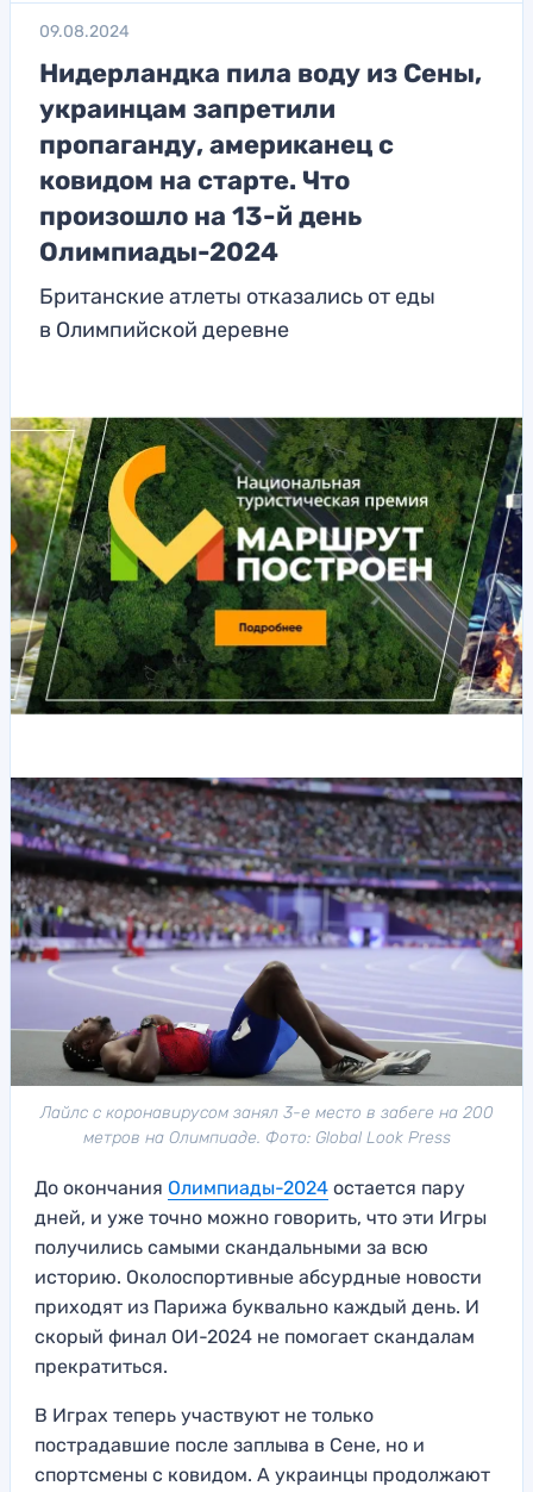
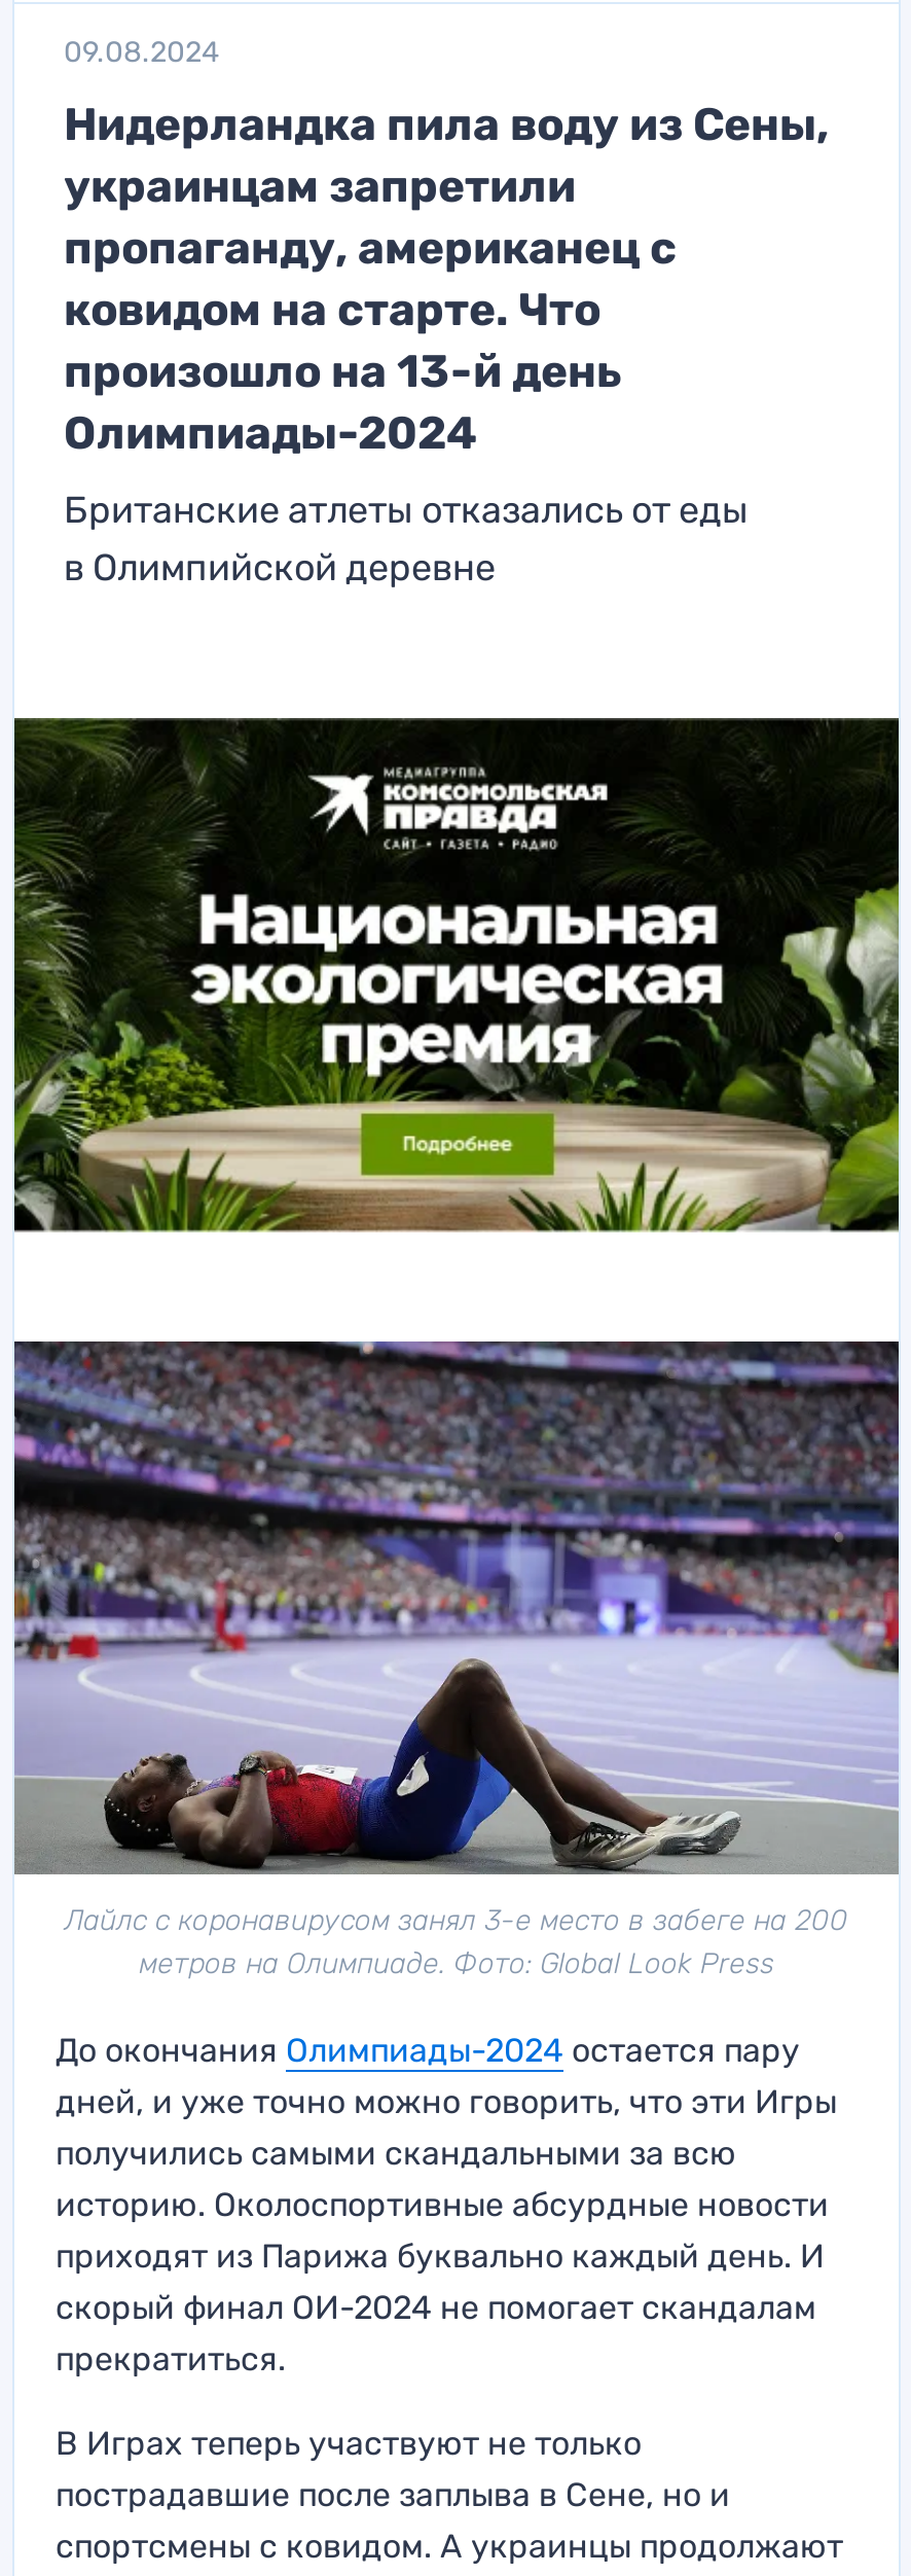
- [image]
+ [image]
